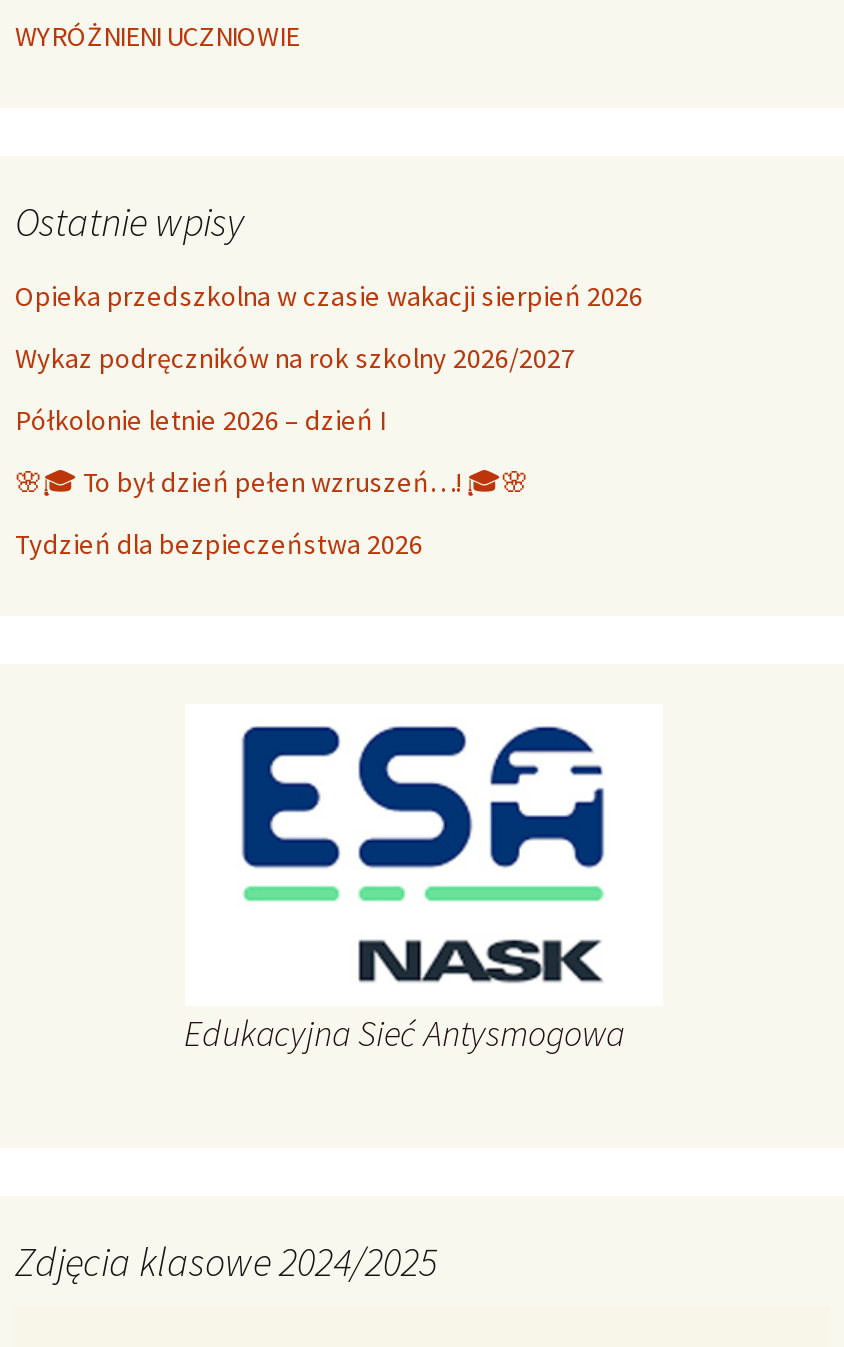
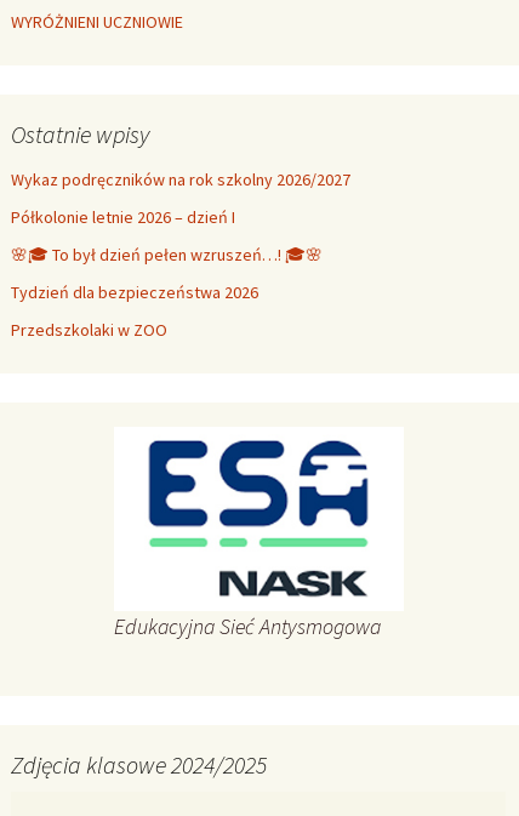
- Opieka przedszkolna w czasie wakacji sierpień 2026

moved up: Wykaz podręczników na rok szkolny 2026/2027 | Półkolonie letnie 2026 – dzień I | Tydzień dla bezpieczeństwa 2026

+ Przedszkolaki w ZOO
